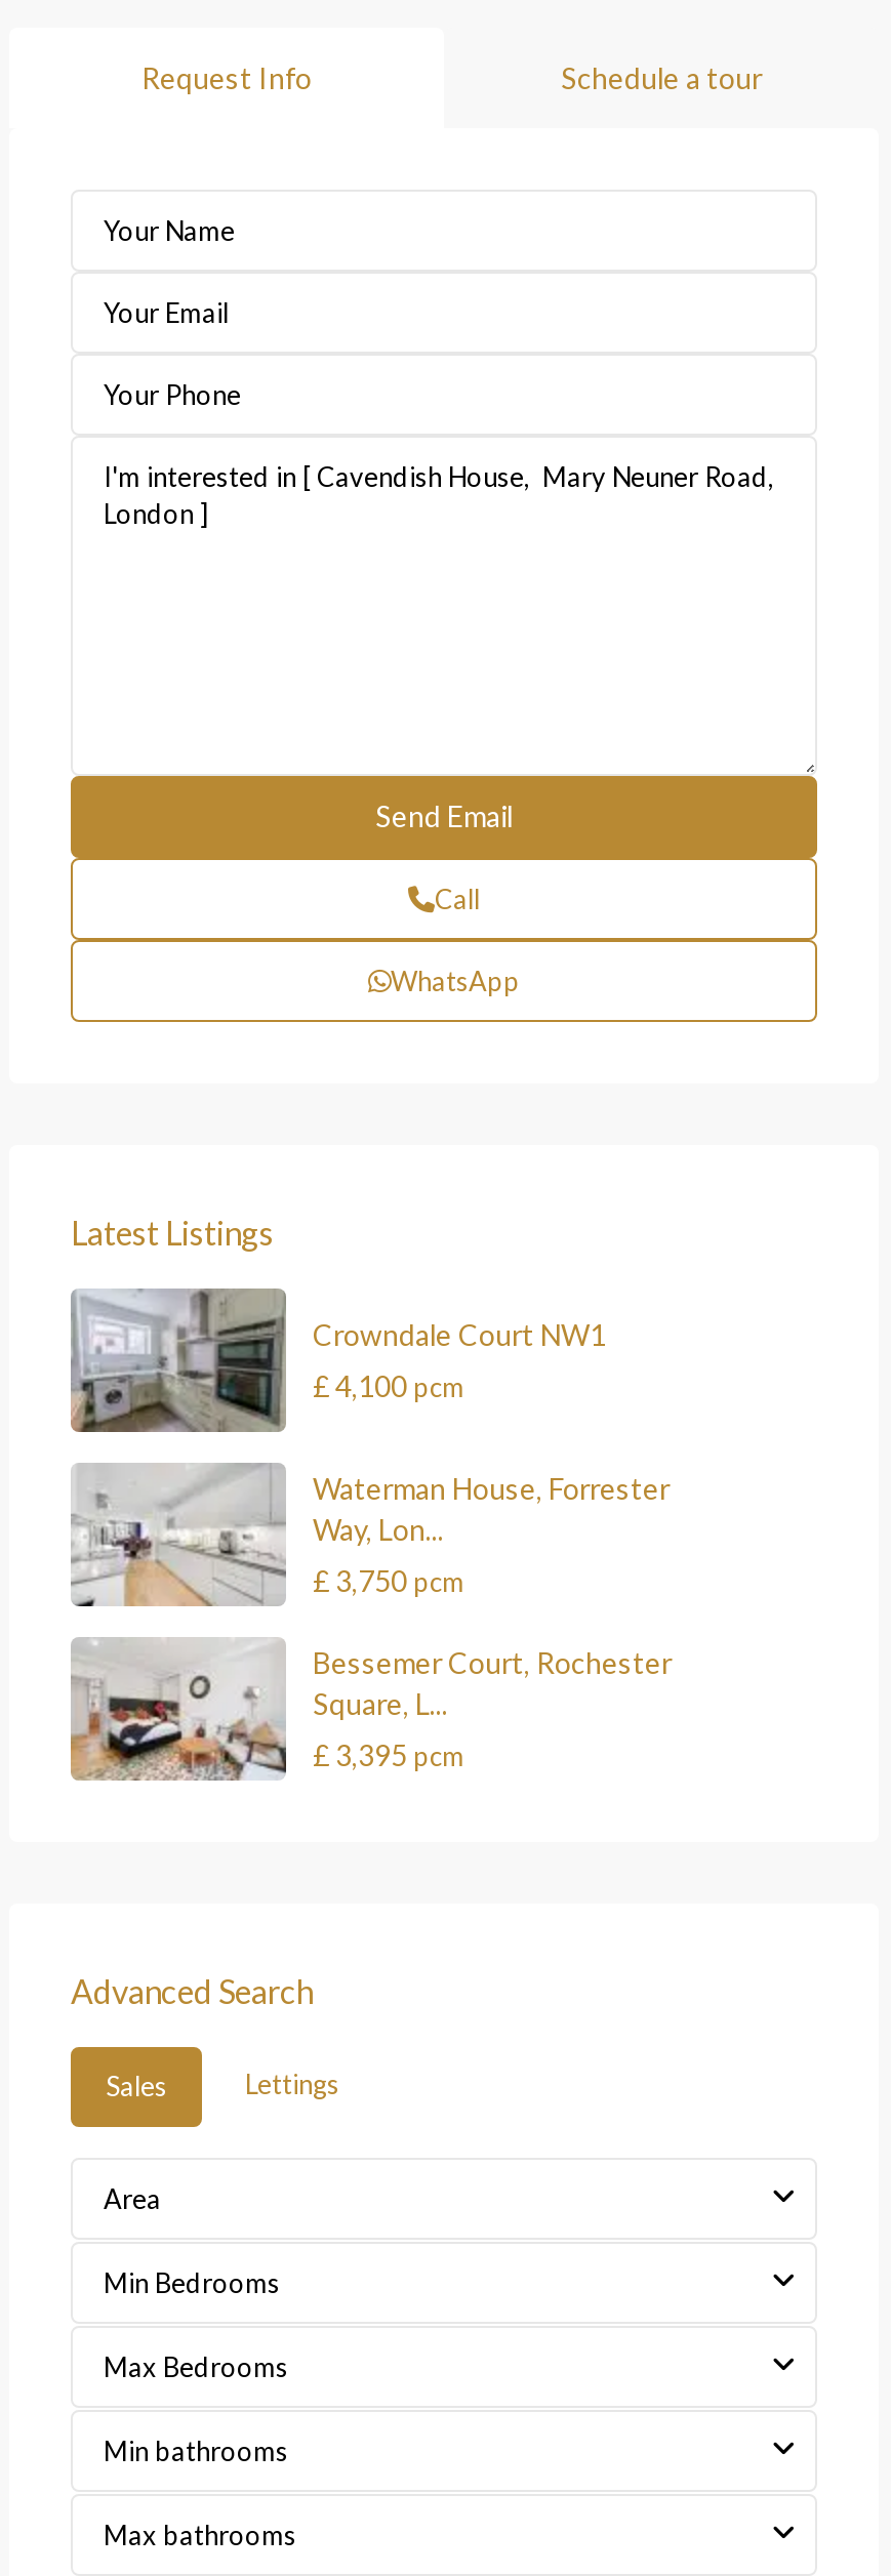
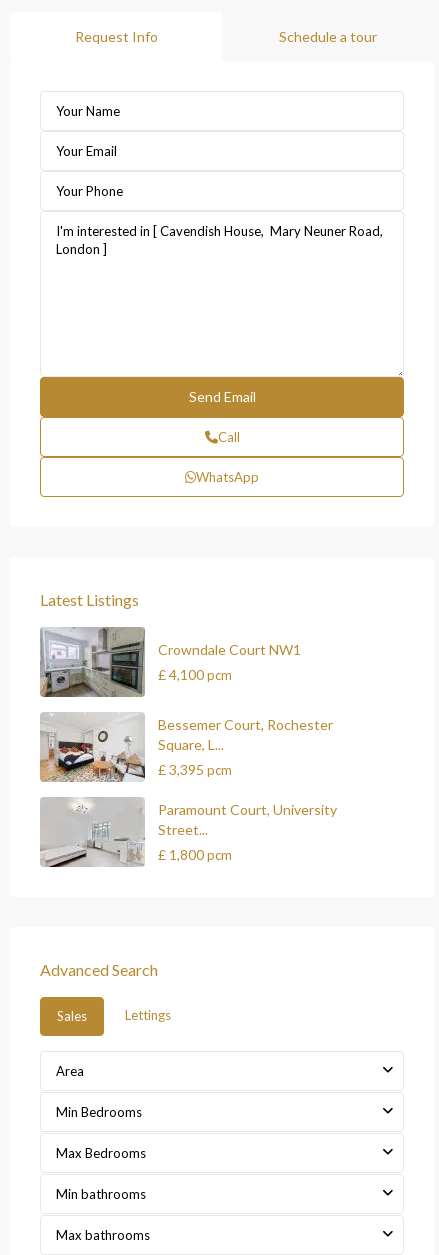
- [image]
- Waterman House, Forrester
- Way, Lon...
- £ 3,750 pcm

moved up: [image] | Bessemer Court, Rochester | Square, L... | £ 3,395 pcm

+ [image]
+ Paramount Court, University
+ Street...
+ £ 1,800 pcm
